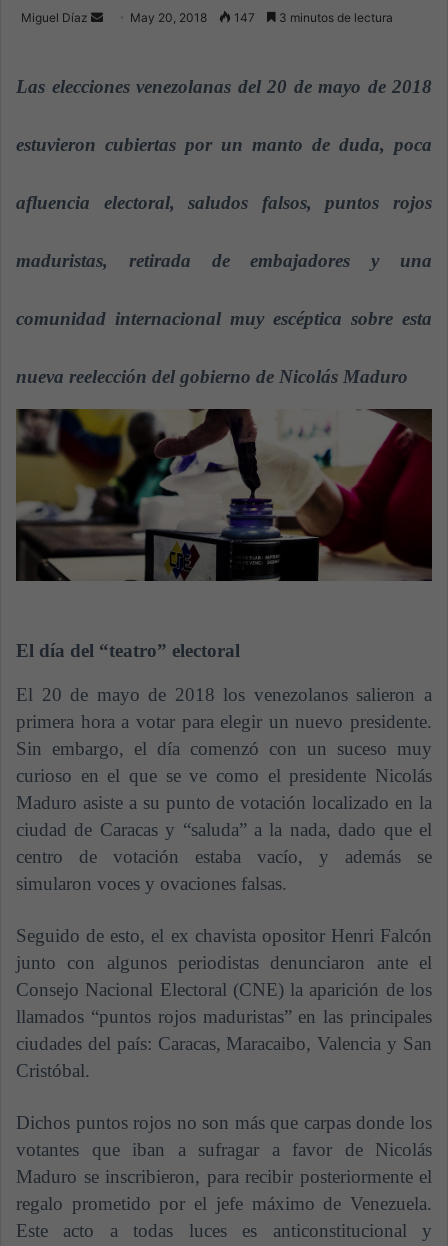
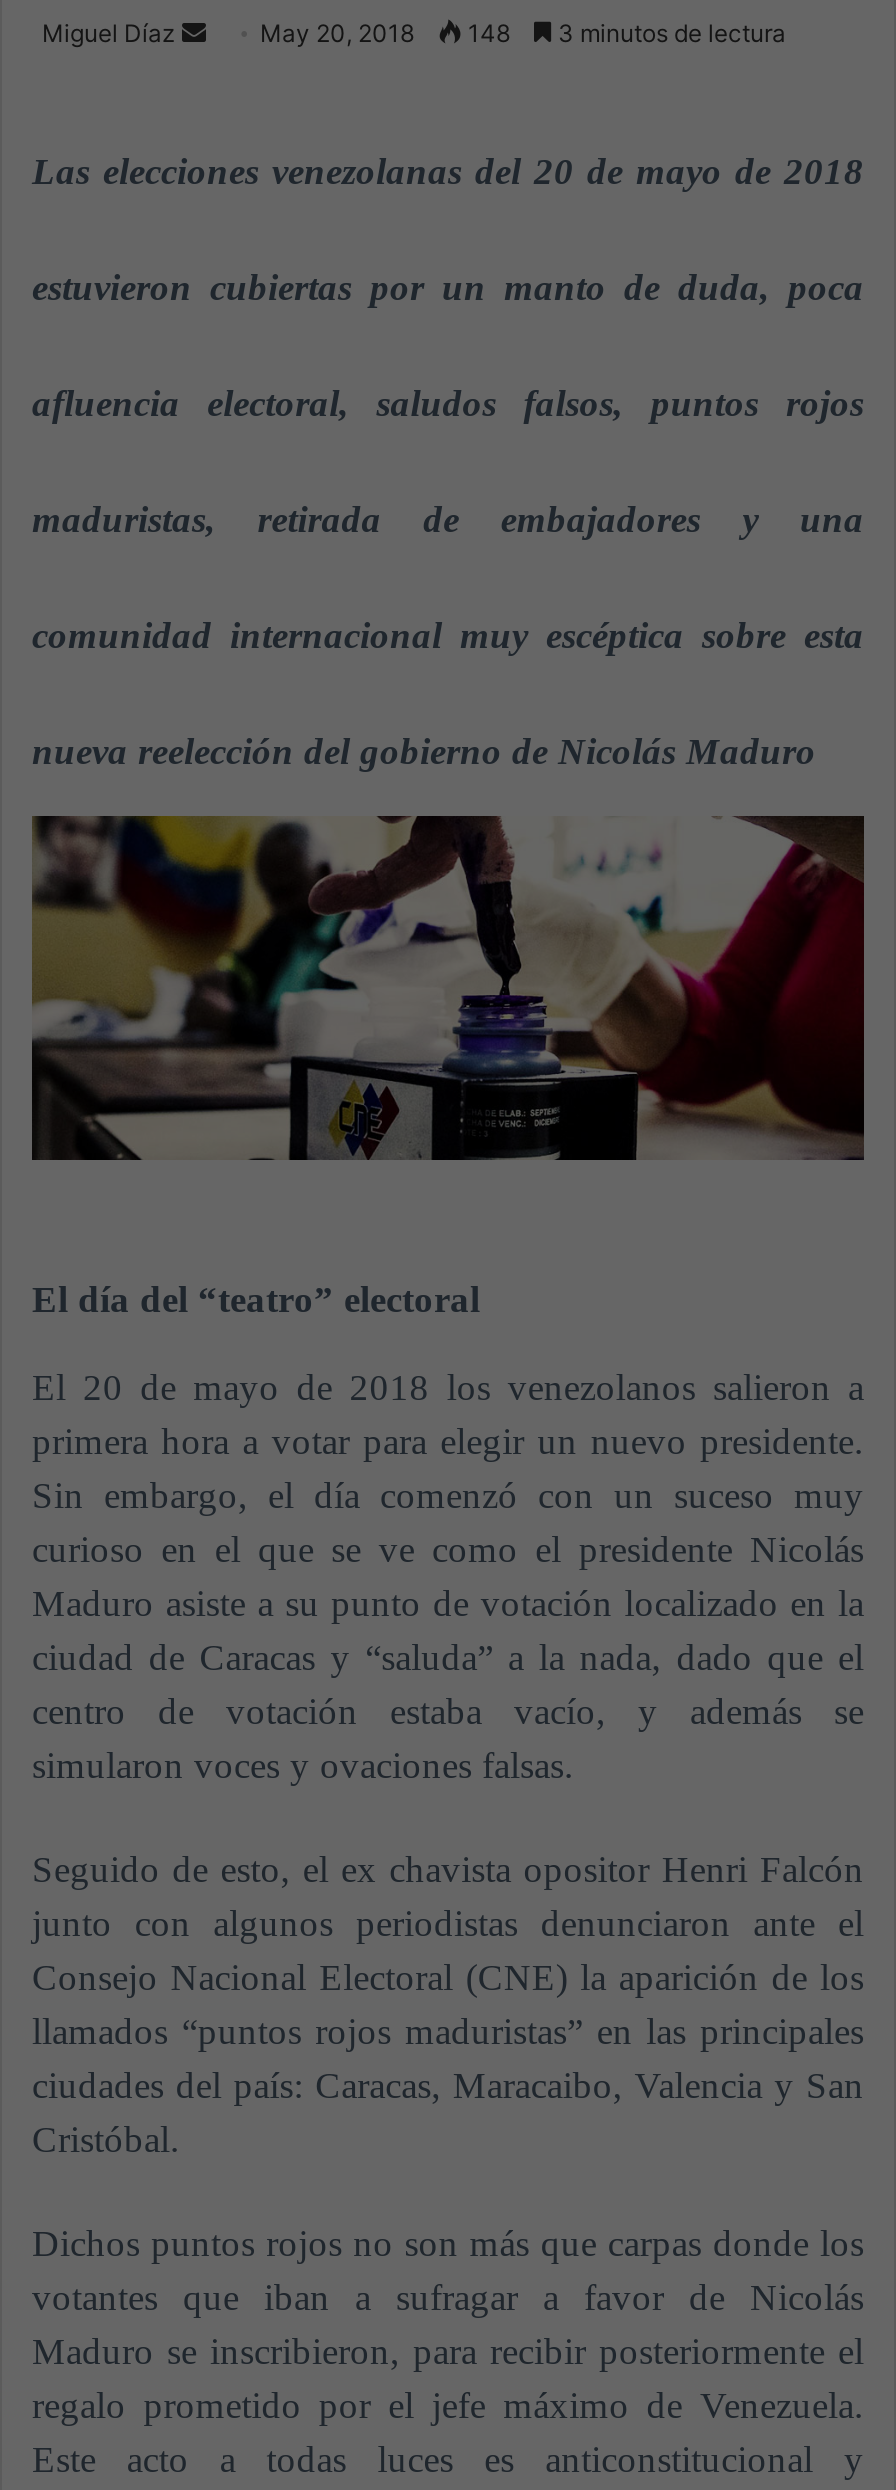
- 147
+ 148
